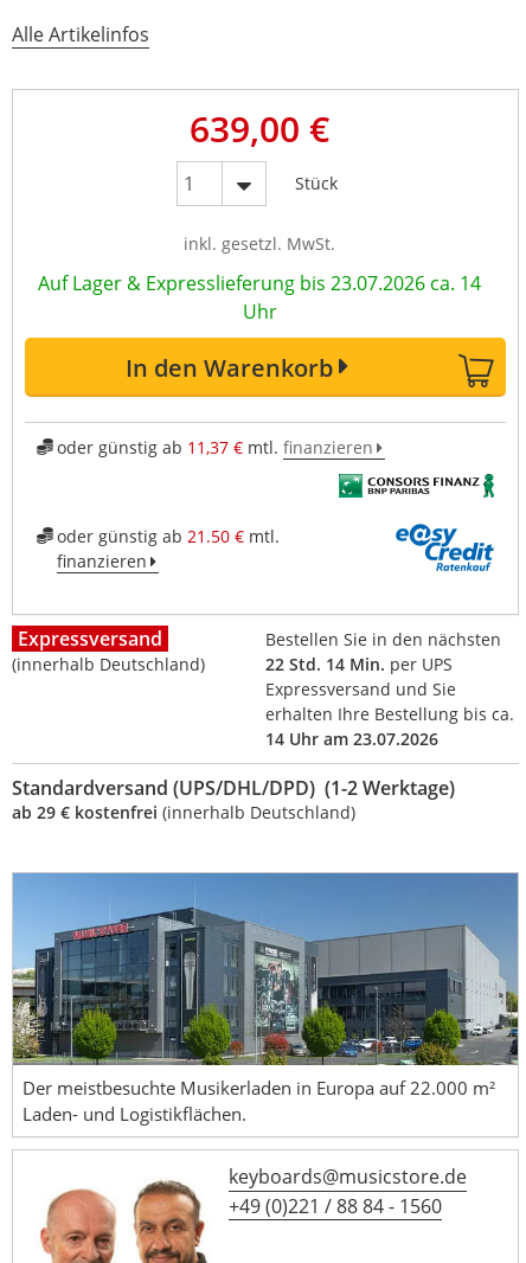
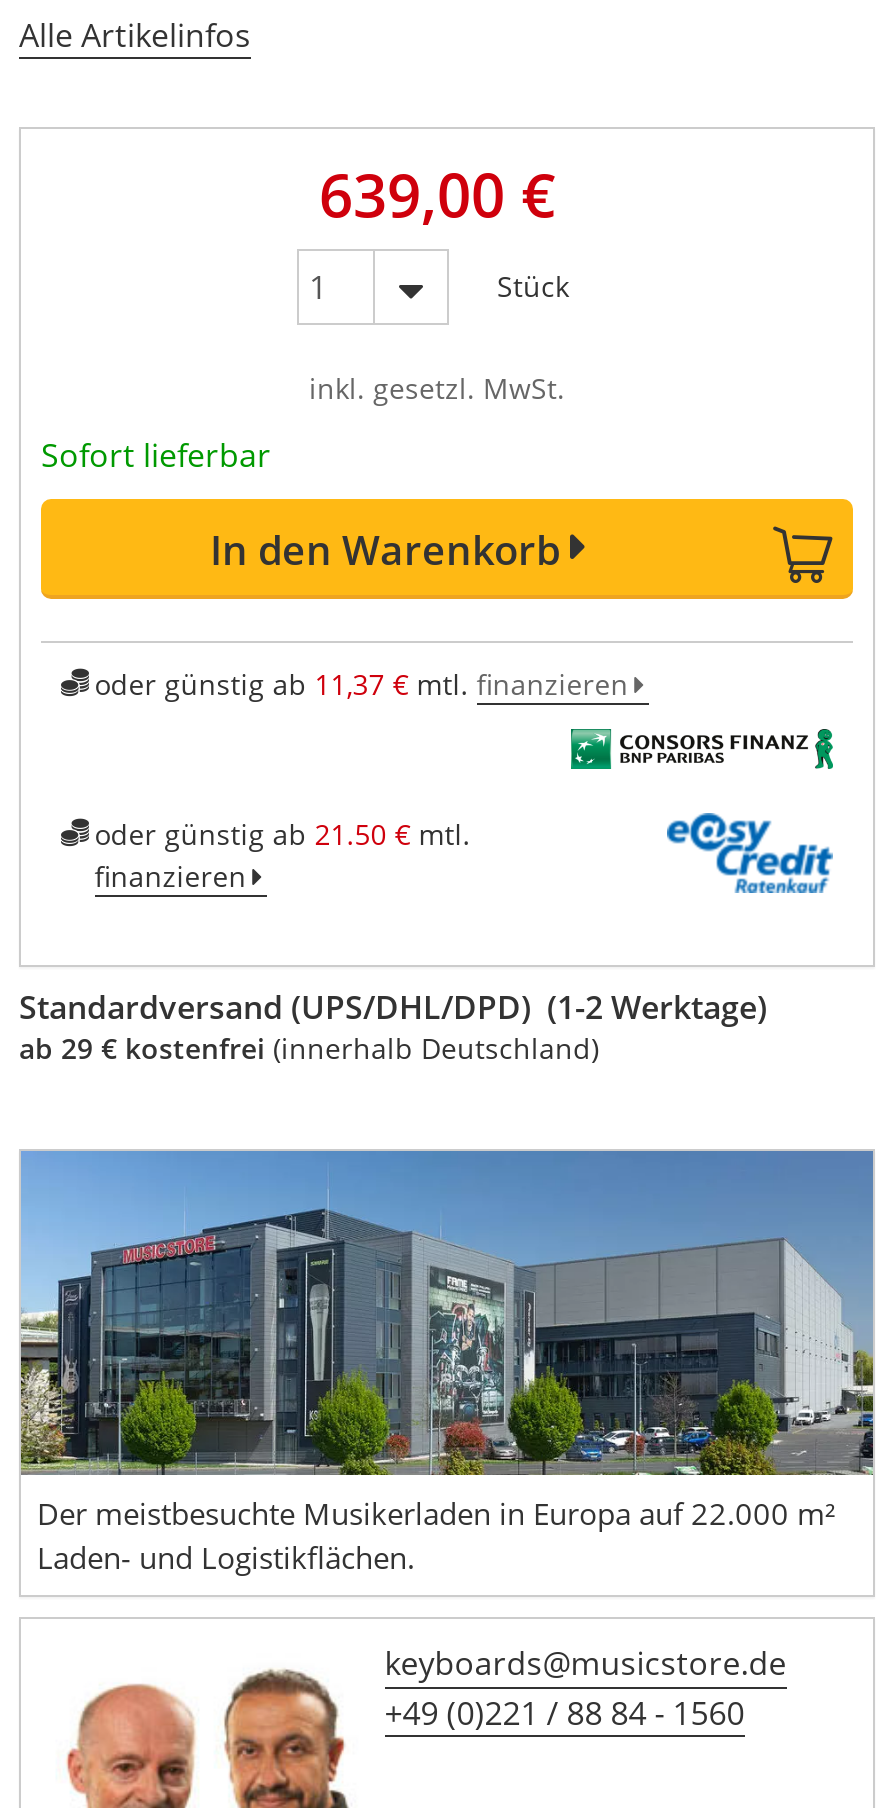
- Auf Lager & Expresslieferung bis 23.07.2026 ca. 14
- Uhr
+ Sofort lieferbar

- Expressversand
- (innerhalb Deutschland)

- Bestellen Sie in den nächsten
- 22 Std. 14 Min. per UPS
- Expressversand und Sie
- erhalten Ihre Bestellung bis ca.
- 14 Uhr am 23.07.2026
